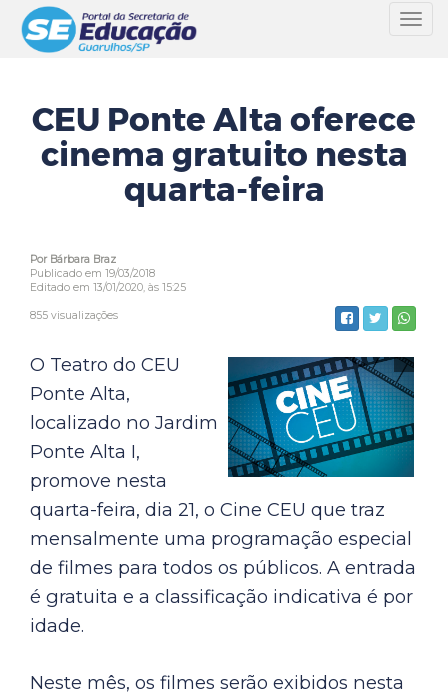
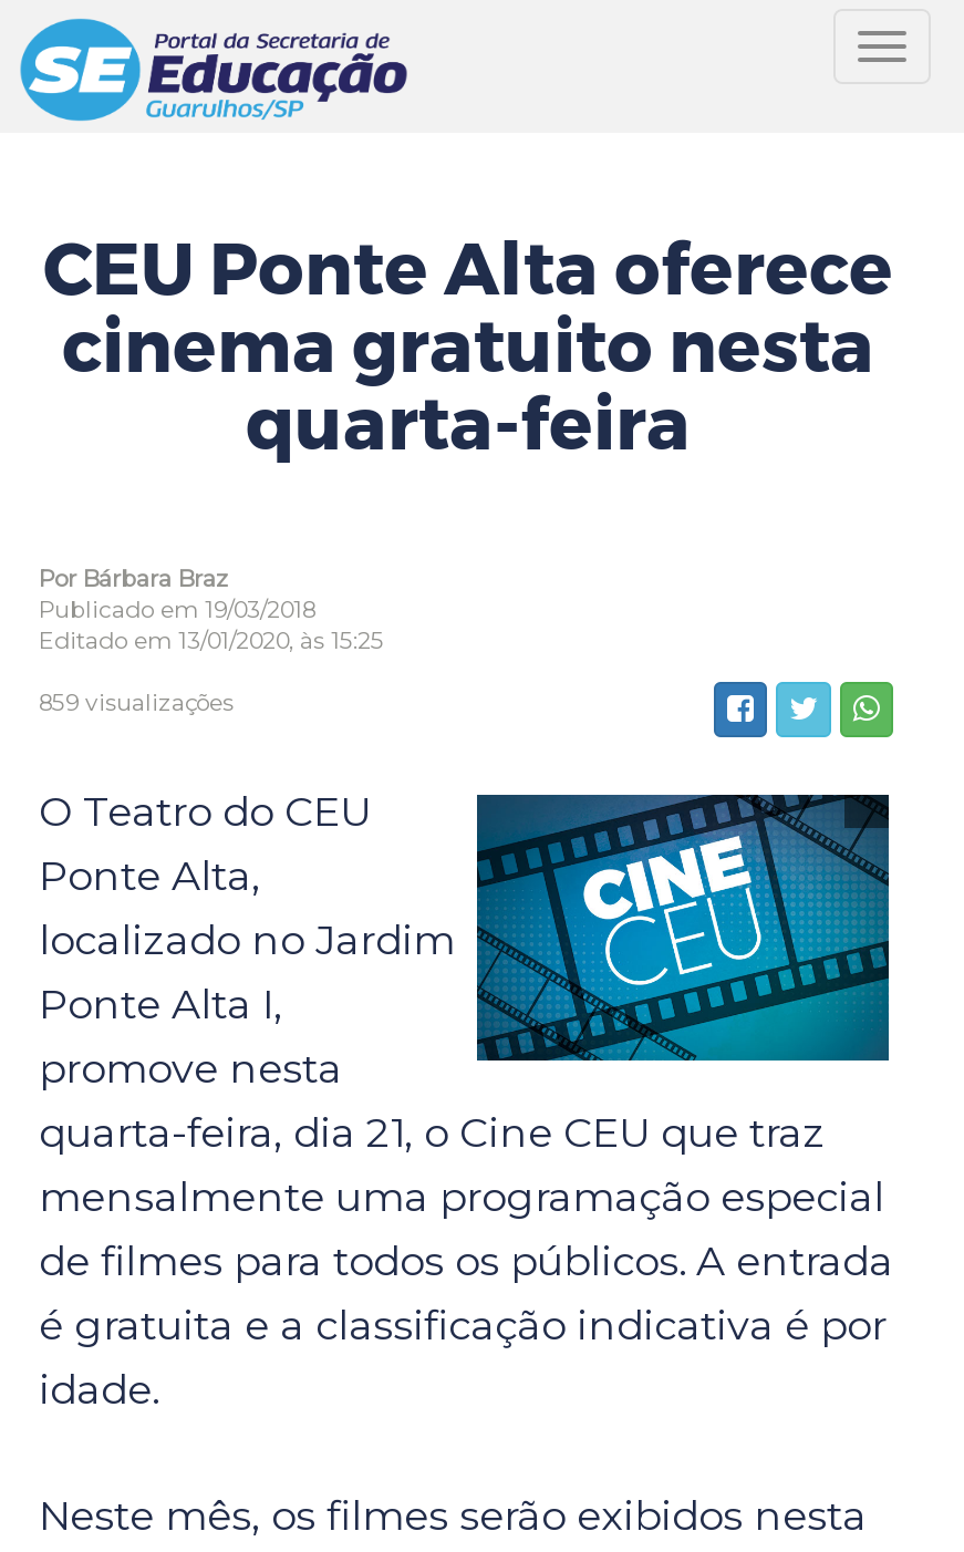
- 855 visualizações
+ 859 visualizações
